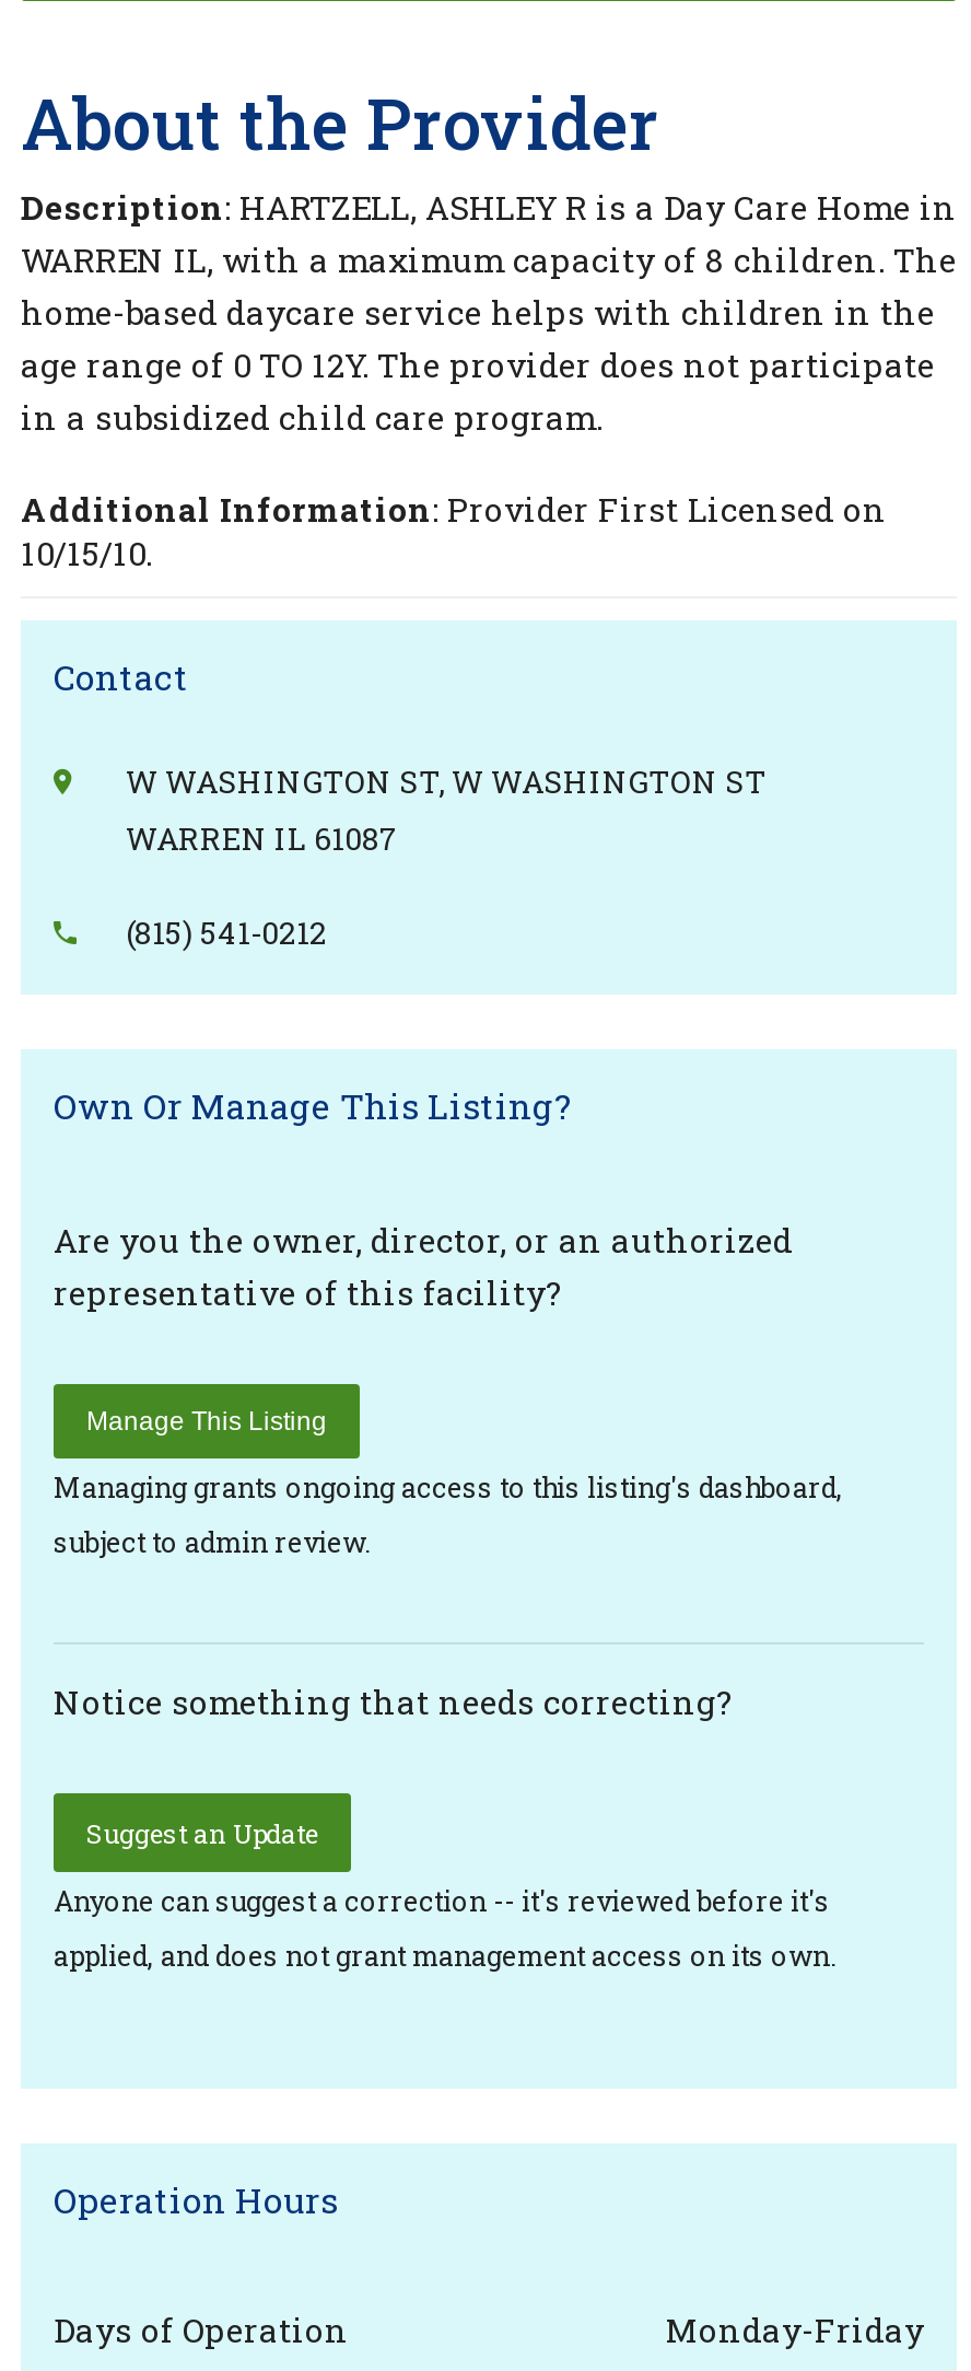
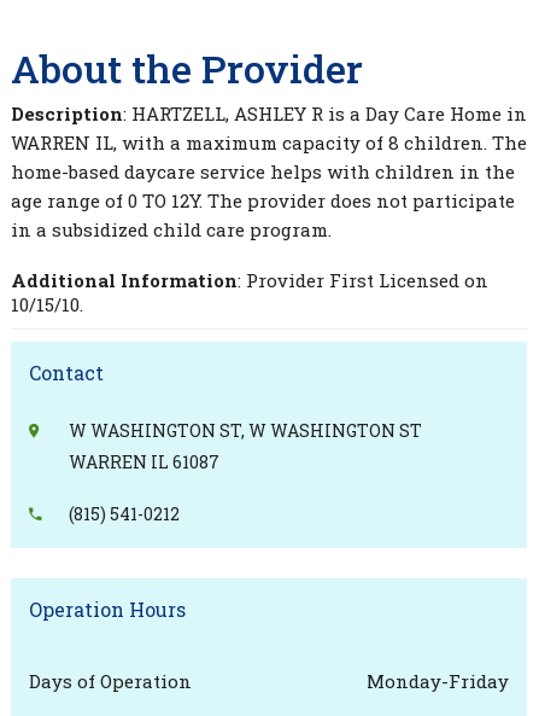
- Own Or Manage This Listing?
- Are you the owner, director, or an authorized
- representative of this facility?
- Manage This Listing
- Managing grants ongoing access to this listing's dashboard,
- subject to admin review.

- Notice something that needs correcting?
- Suggest an Update
- Anyone can suggest a correction -- it's reviewed before it's
- applied, and does not grant management access on its own.
